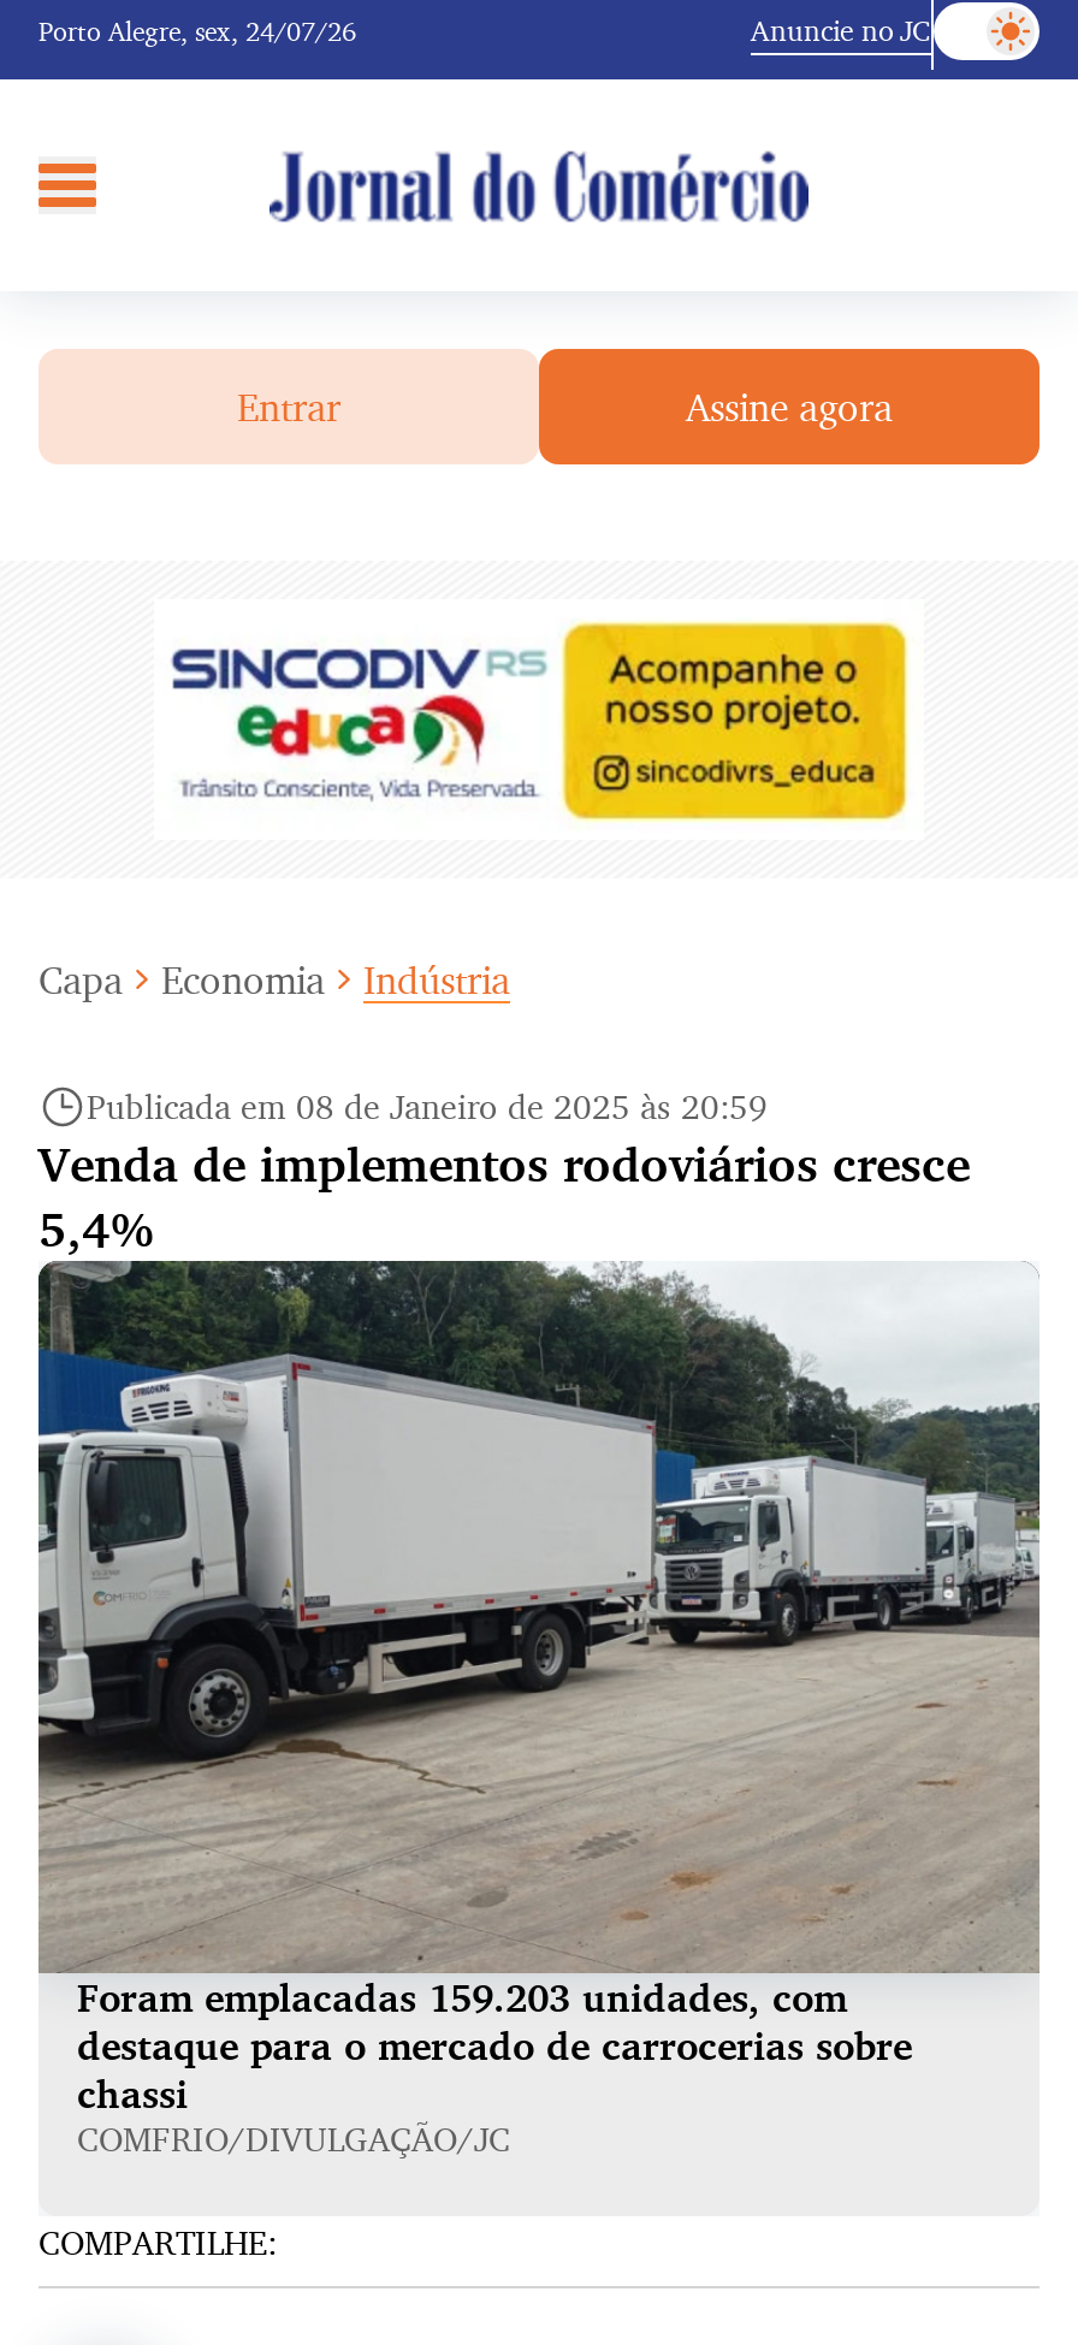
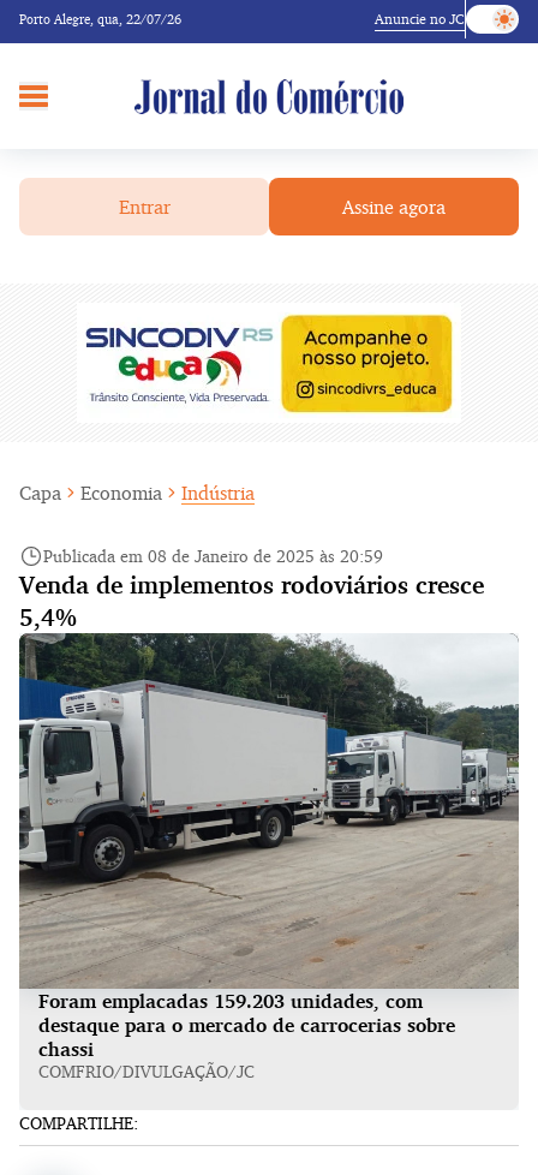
- Porto Alegre, sex, 24/07/26
+ Porto Alegre, qua, 22/07/26
